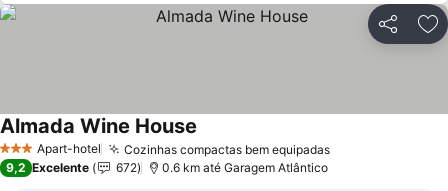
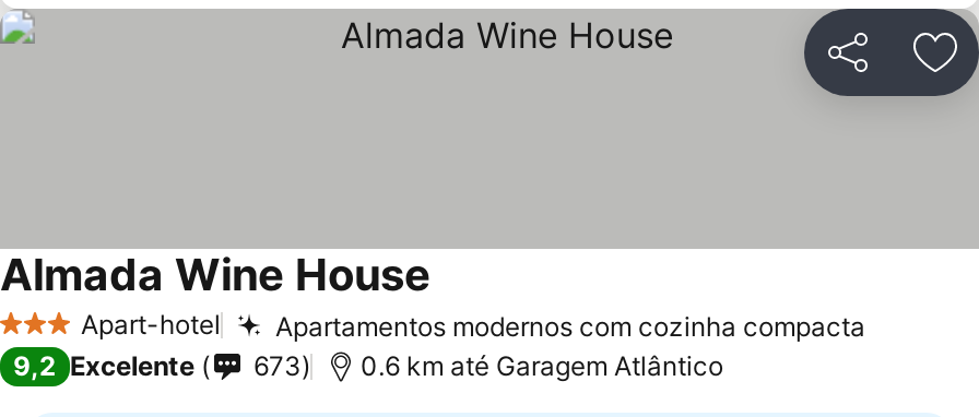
- Cozinhas compactas bem equipadas
+ Apartamentos modernos com cozinha compacta

- 672
+ 673
